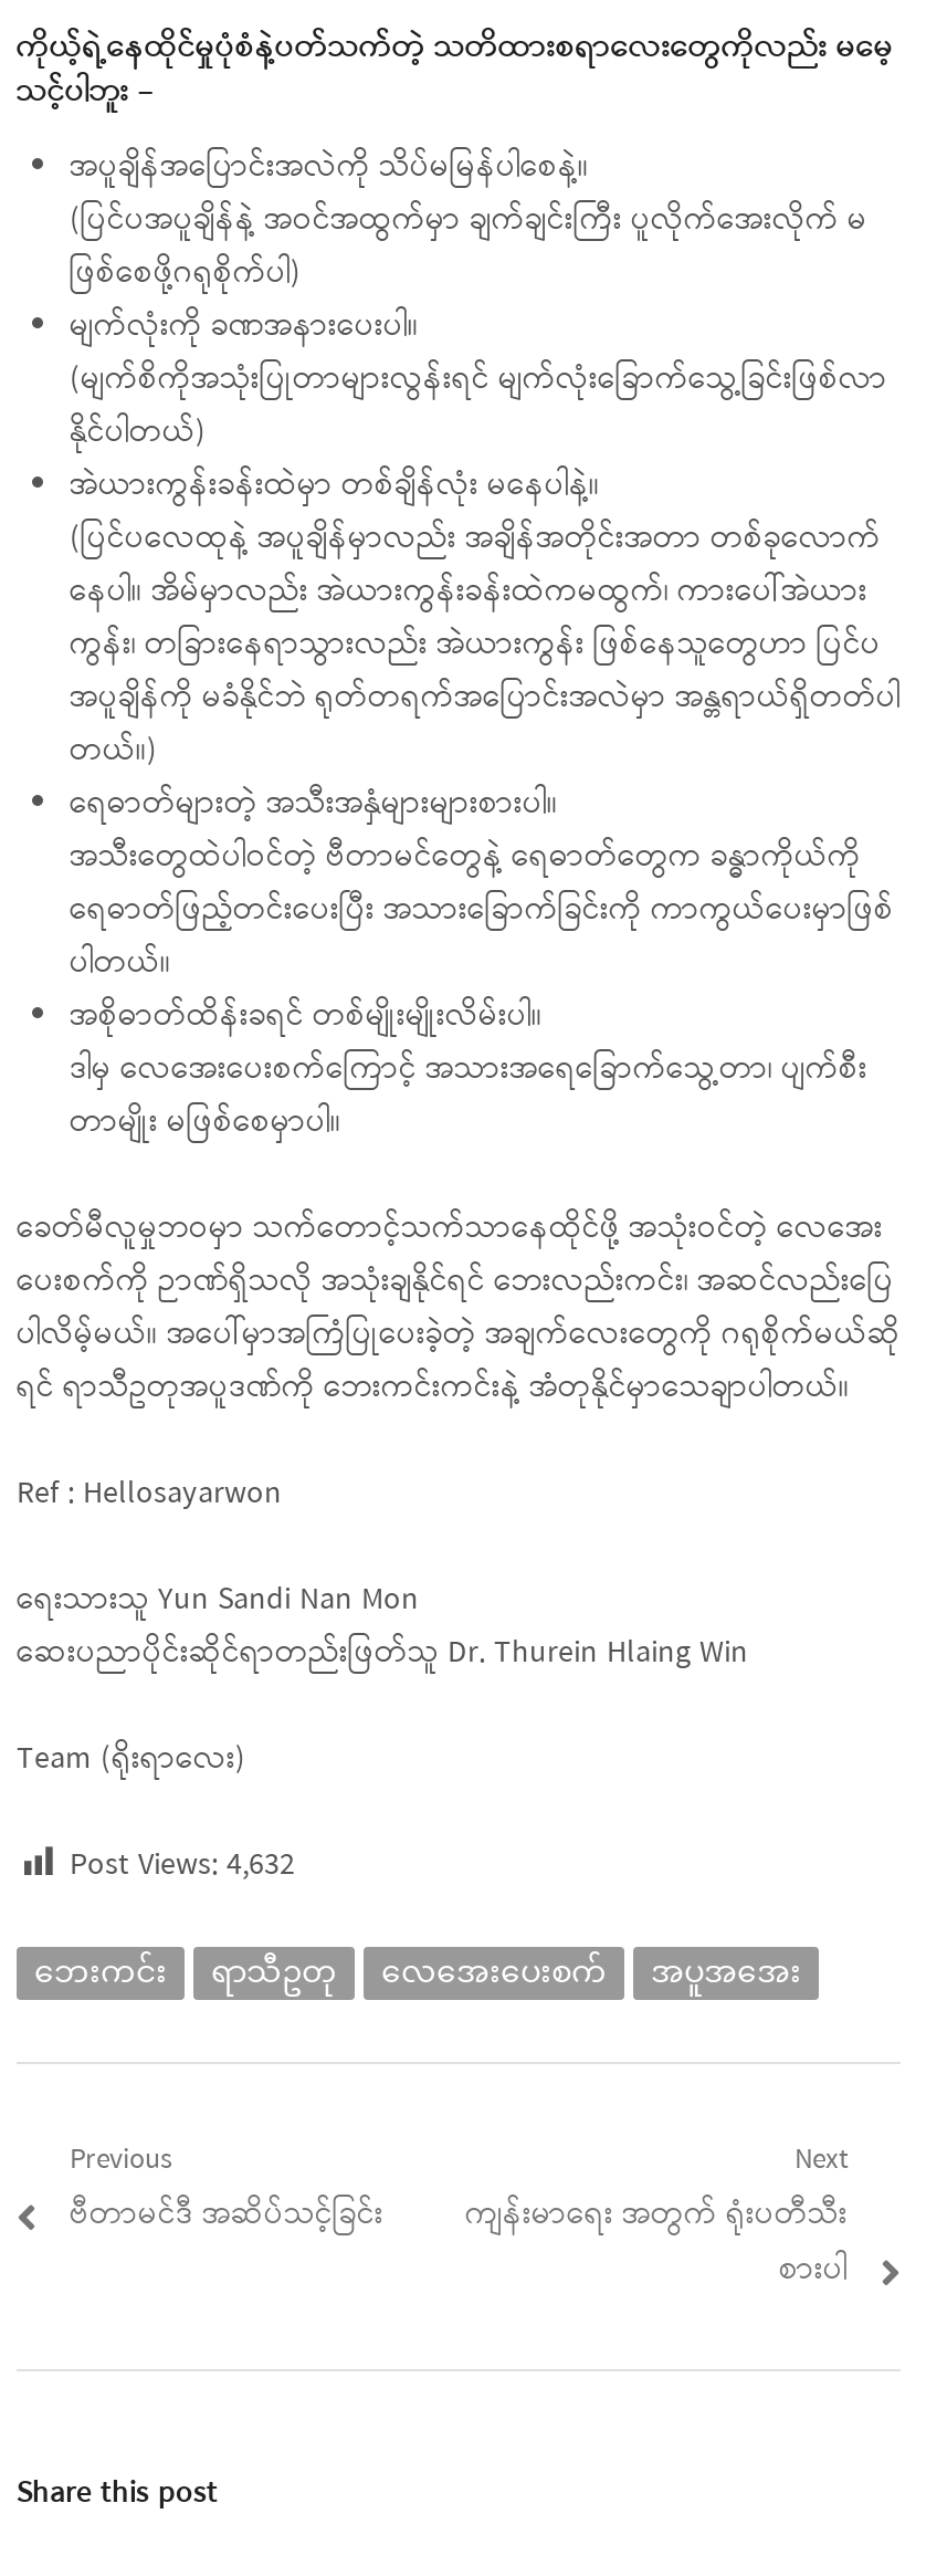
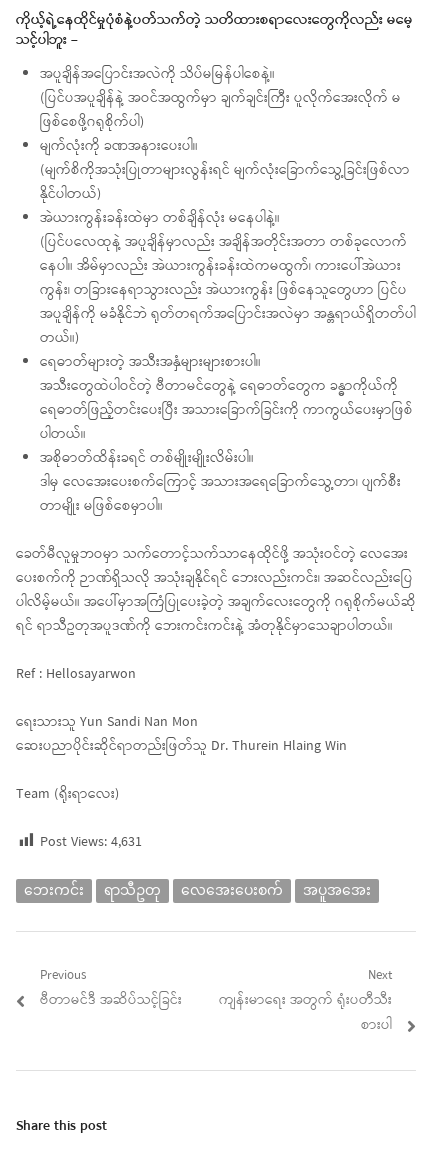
- Post Views: 4,632
+ Post Views: 4,631
